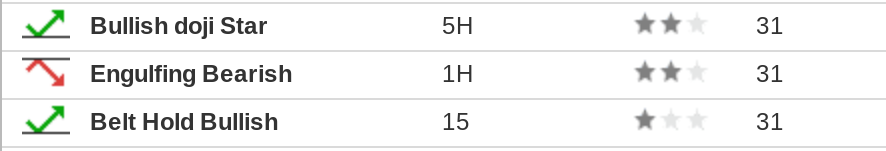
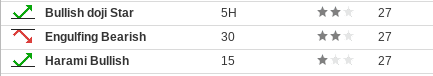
- 31
+ 27

- 1H
- 31
+ 30
+ 27

- Belt Hold Bullish
+ Harami Bullish

- 31
+ 27
